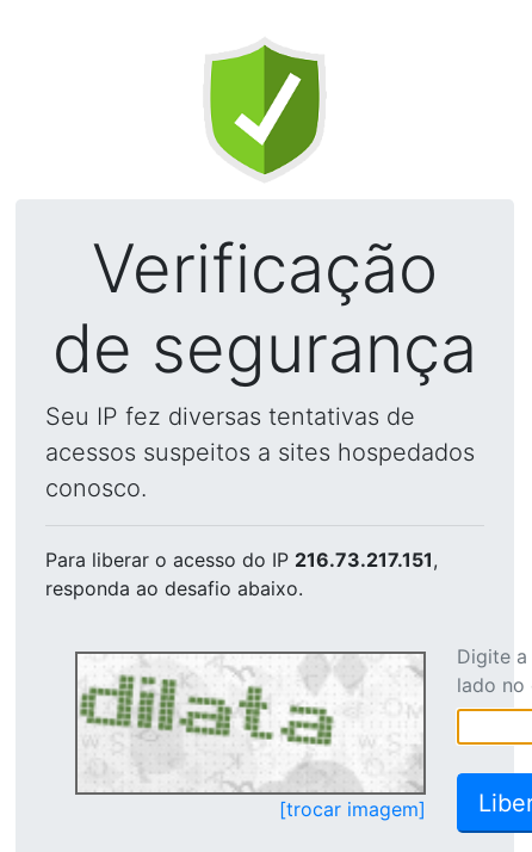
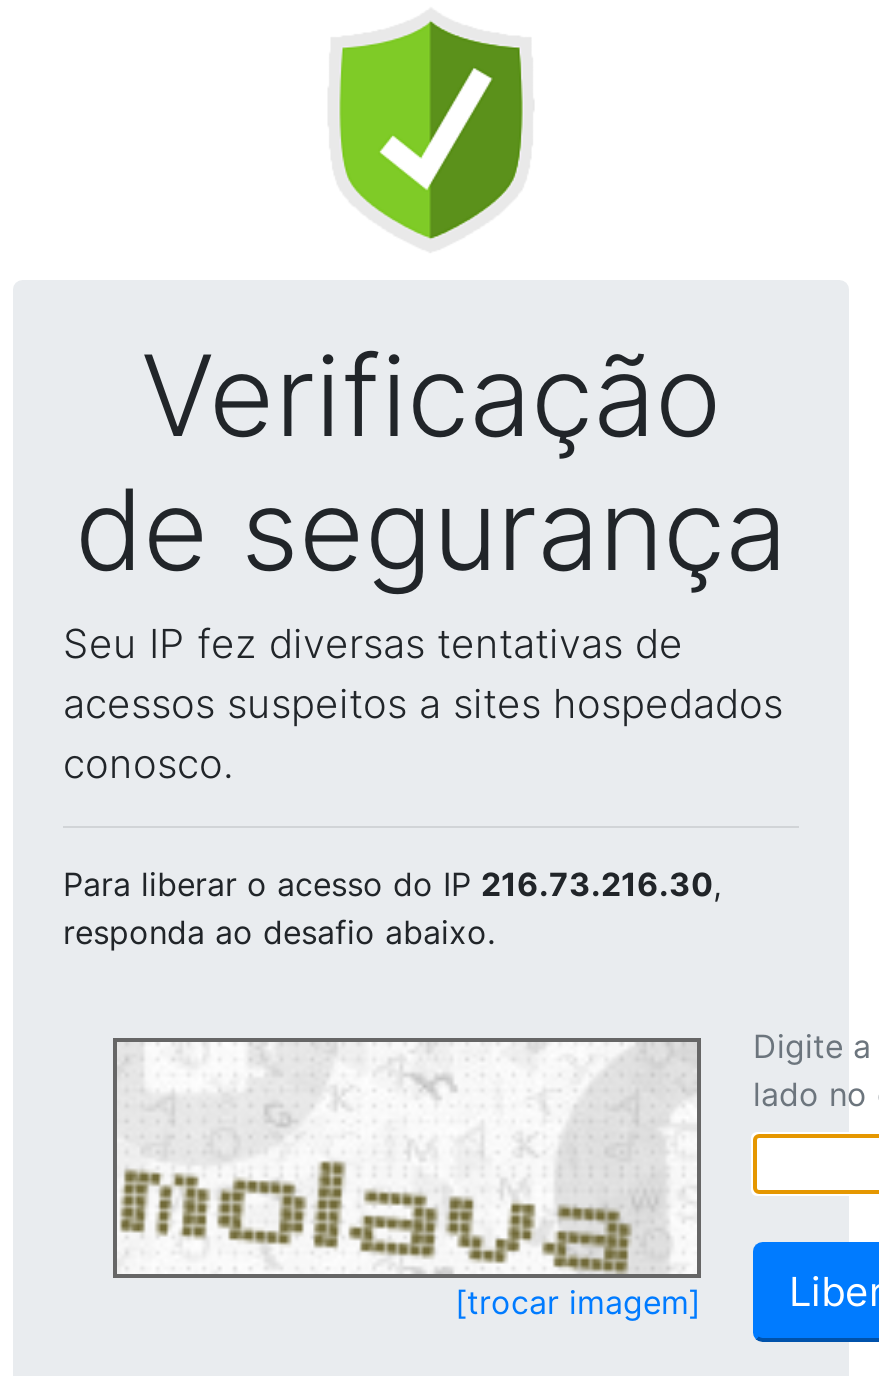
- Para liberar o acesso do IP 216.73.217.151,
+ Para liberar o acesso do IP 216.73.216.30,

- [image]
+ [image]
